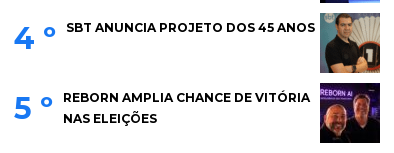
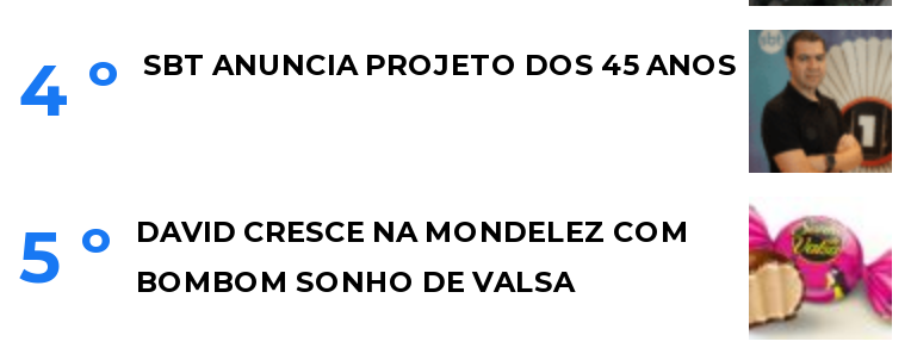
- [image]
- REBORN AMPLIA CHANCE DE VITÓRIA
- NAS ELEIÇÕES
+ [image]
+ DAVID CRESCE NA MONDELEZ COM
+ BOMBOM SONHO DE VALSA
